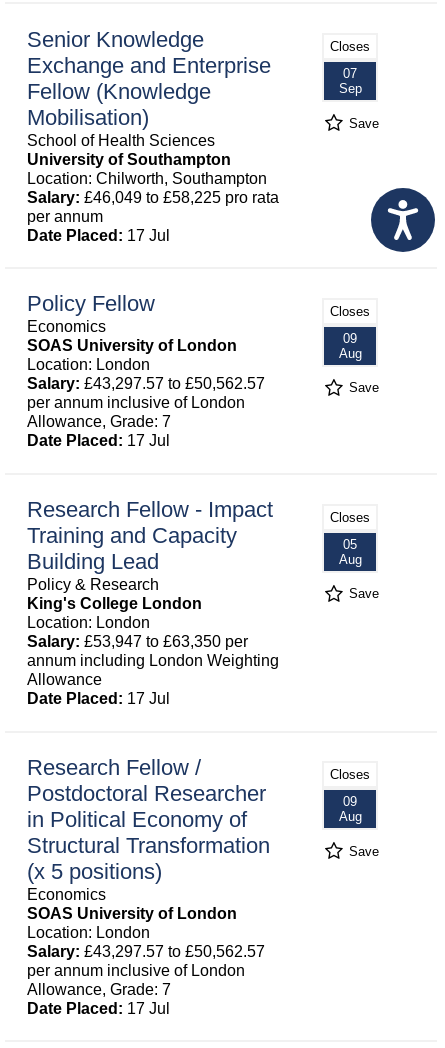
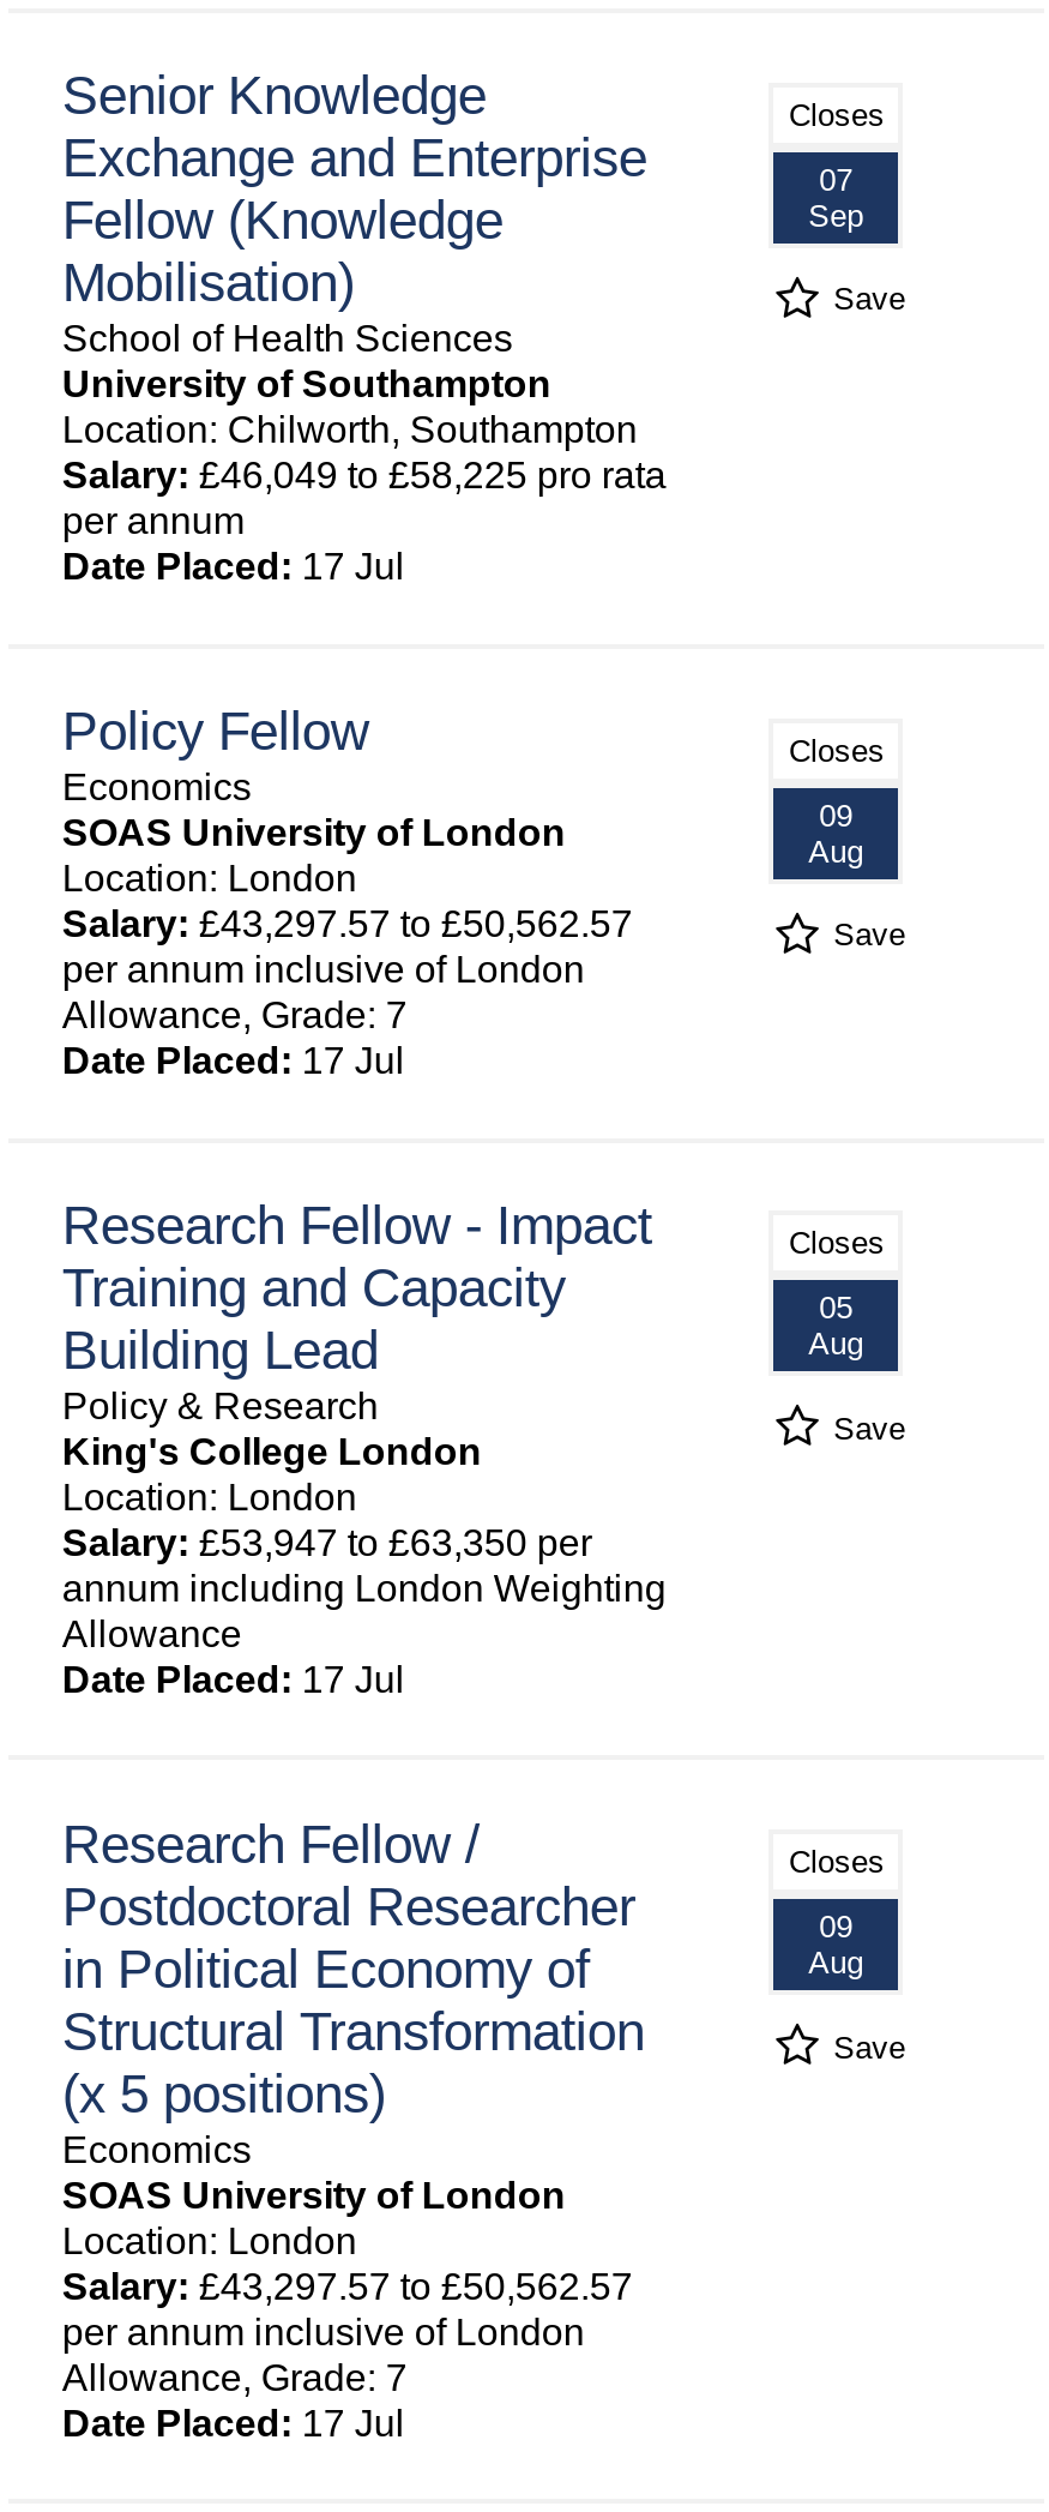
- [image]
